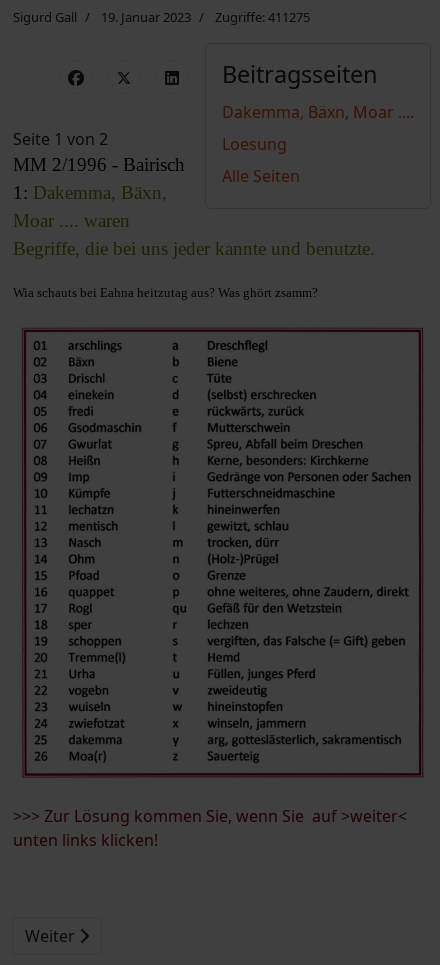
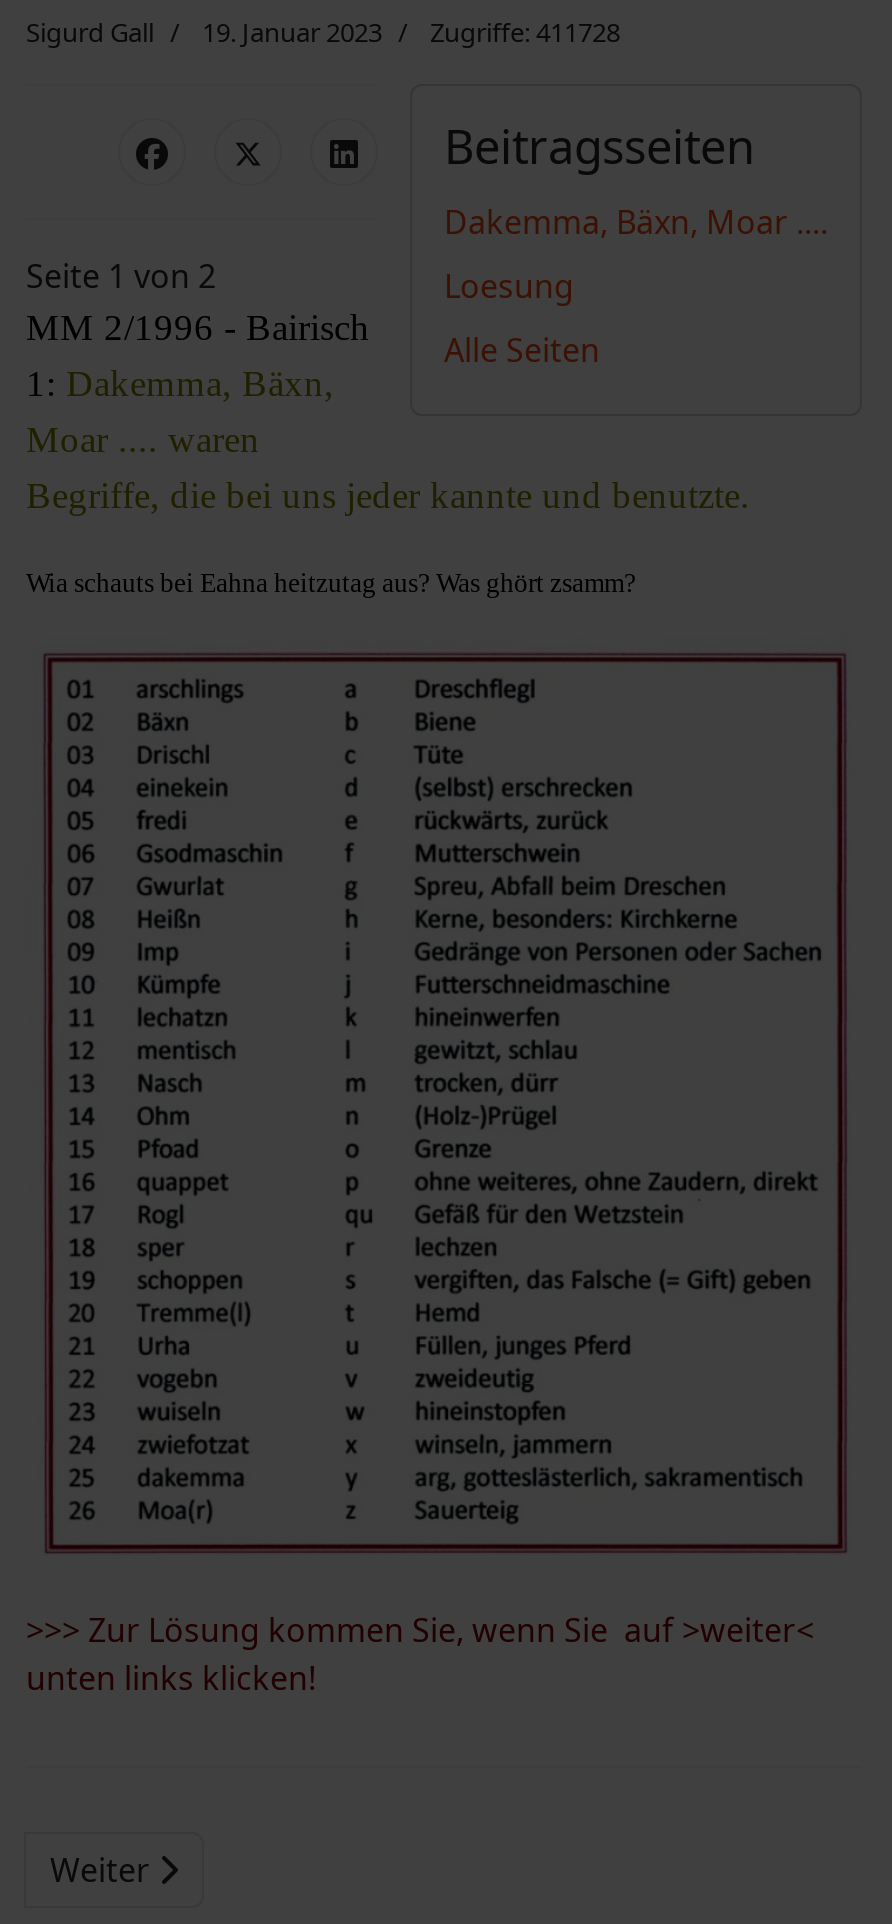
- Sigurd Gall 19. Januar 2023 Zugriffe: 411275
+ Sigurd Gall 19. Januar 2023 Zugriffe: 411728
